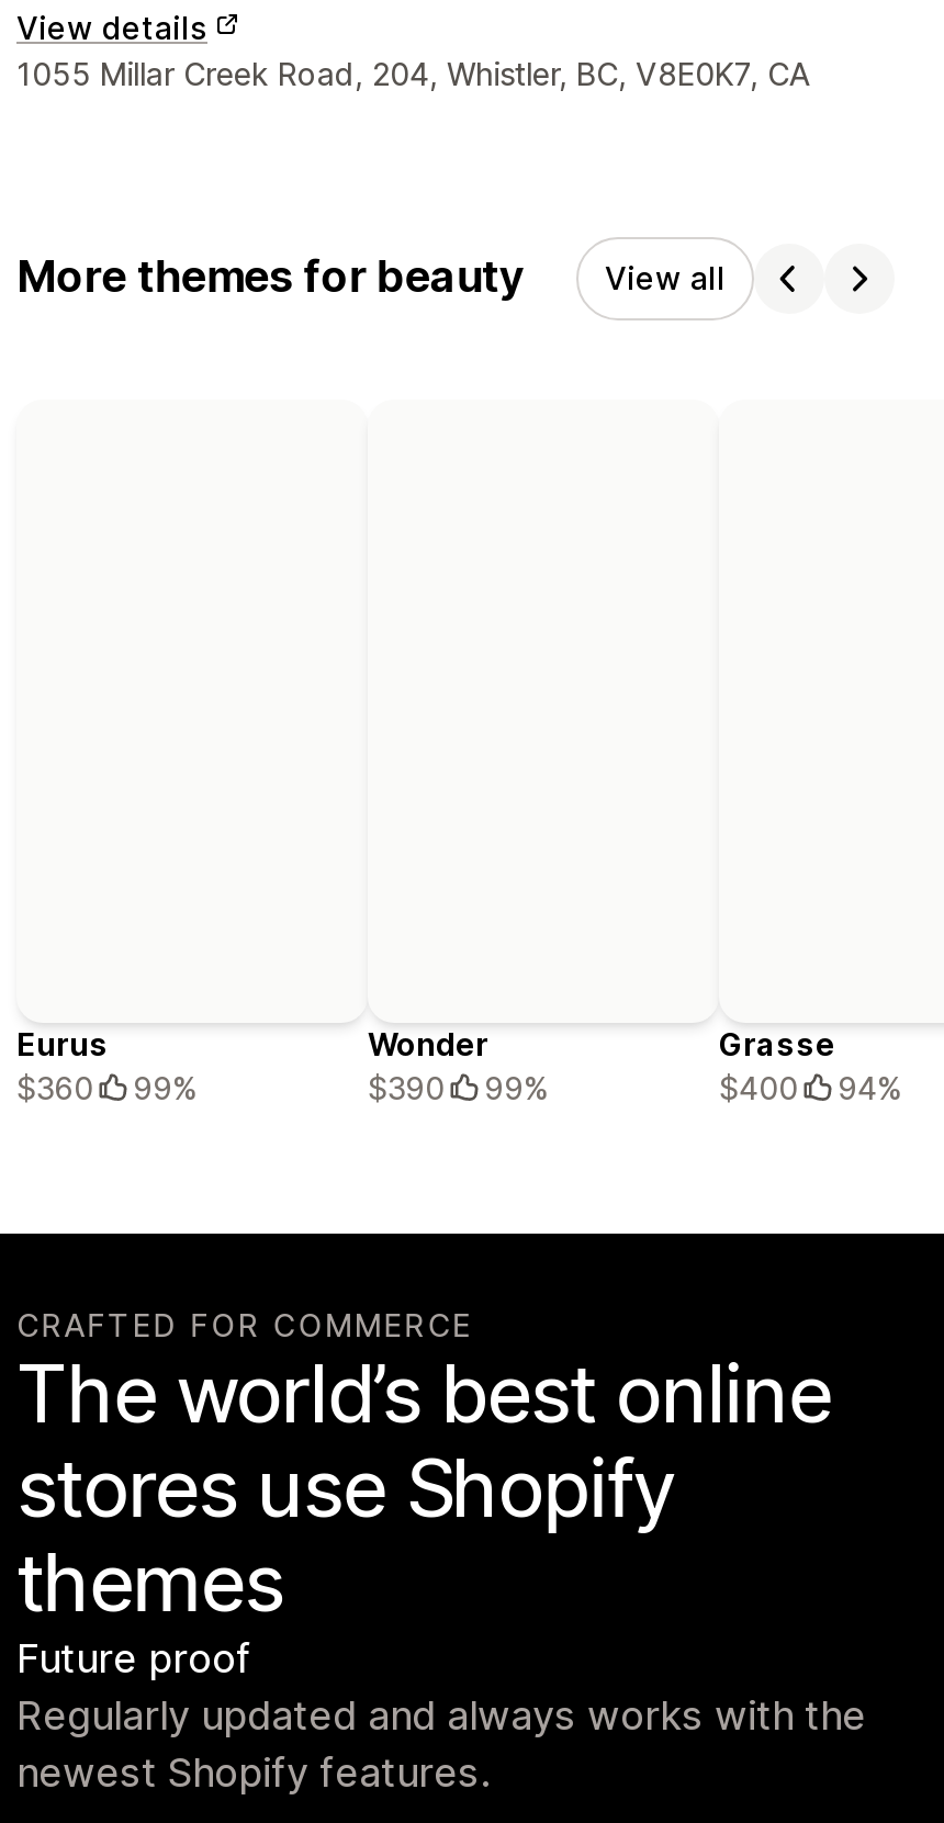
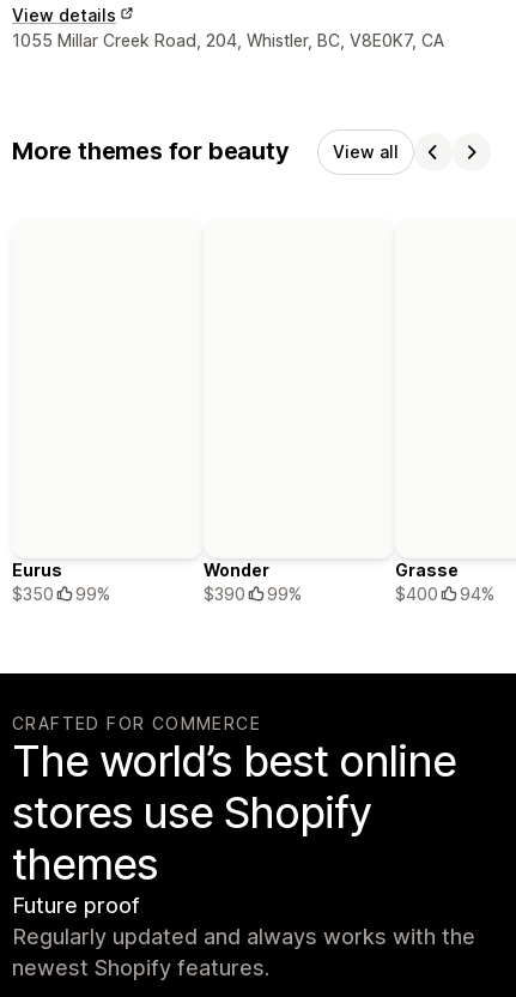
- $360 99%
+ $350 99%
